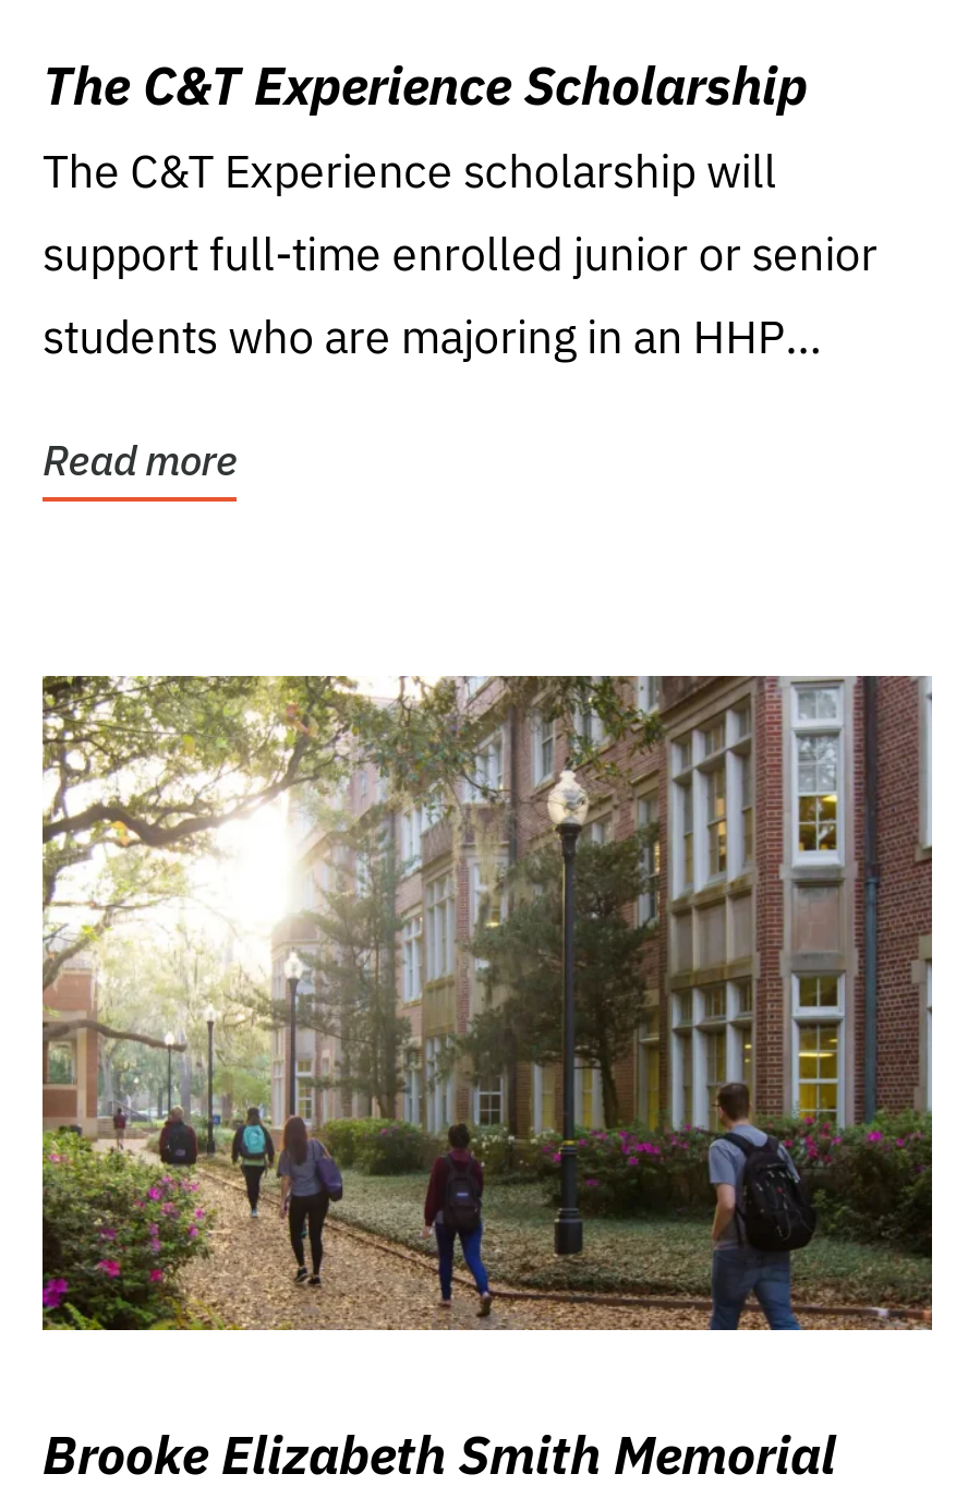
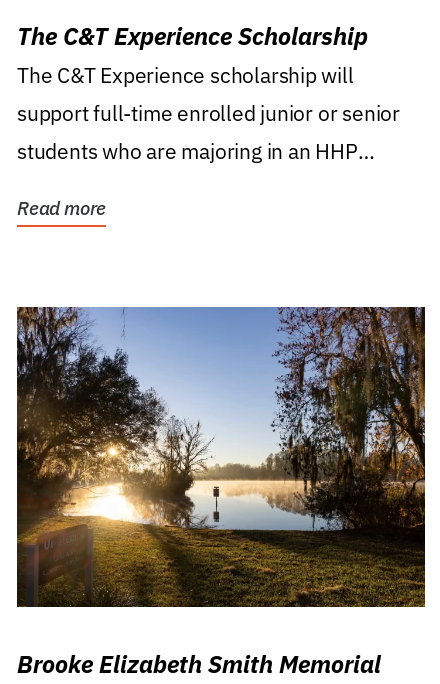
- [image]
+ [image]
